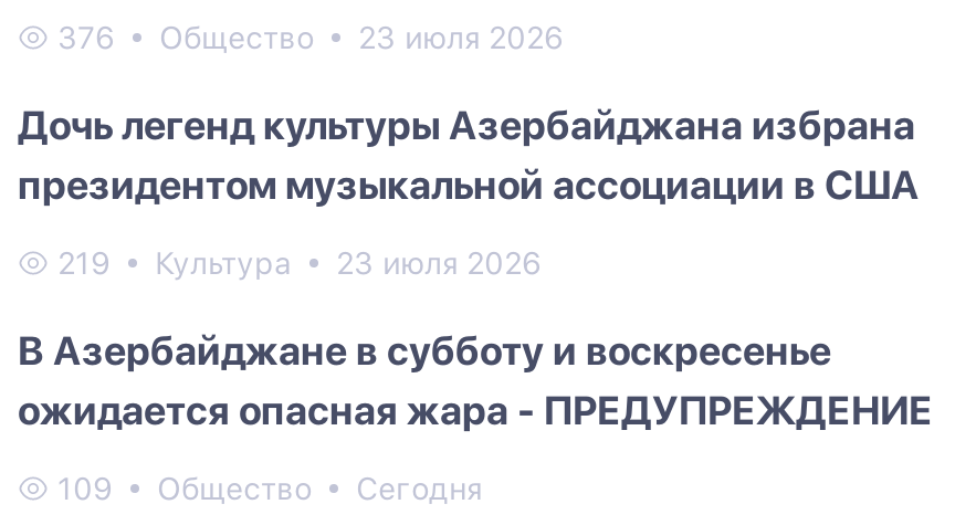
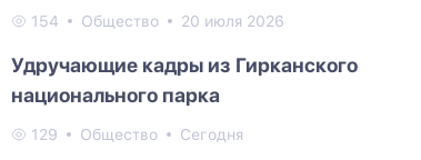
- 23 июля 2026
- Дочь легенд культуры Азербайджана избрана
- президентом музыкальной ассоциации в США
- 219
- Культура
- 23 июля 2026
- В Азербайджане в субботу и воскресенье
- ожидается опасная жара - ПРЕДУПРЕЖДЕНИЕ
- 109
+ 20 июля 2026
+ Удручающие кадры из Гирканского
+ национального парка
+ 129

- 376
+ 154
